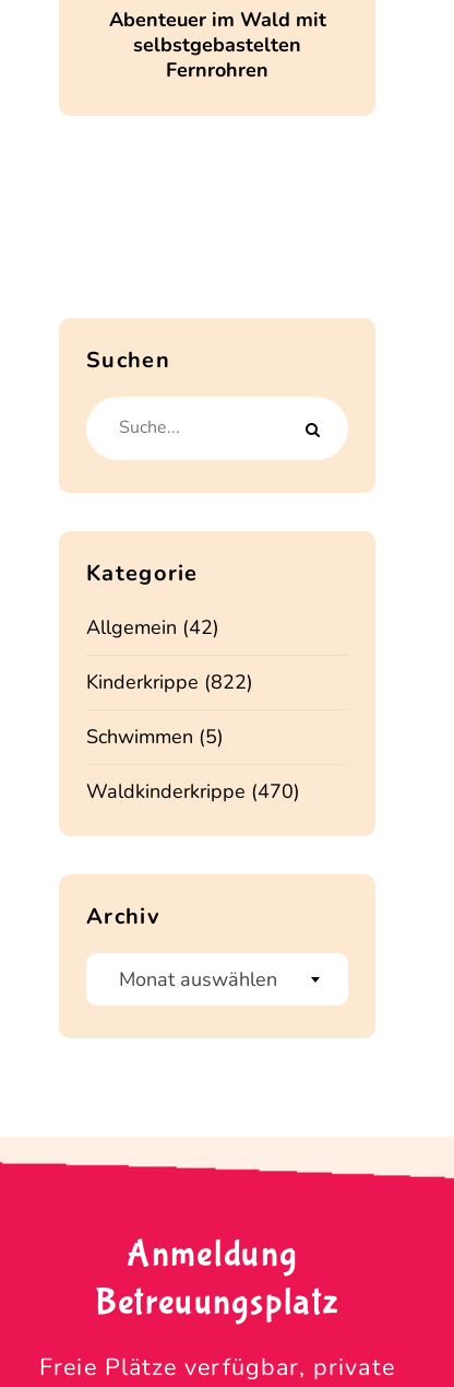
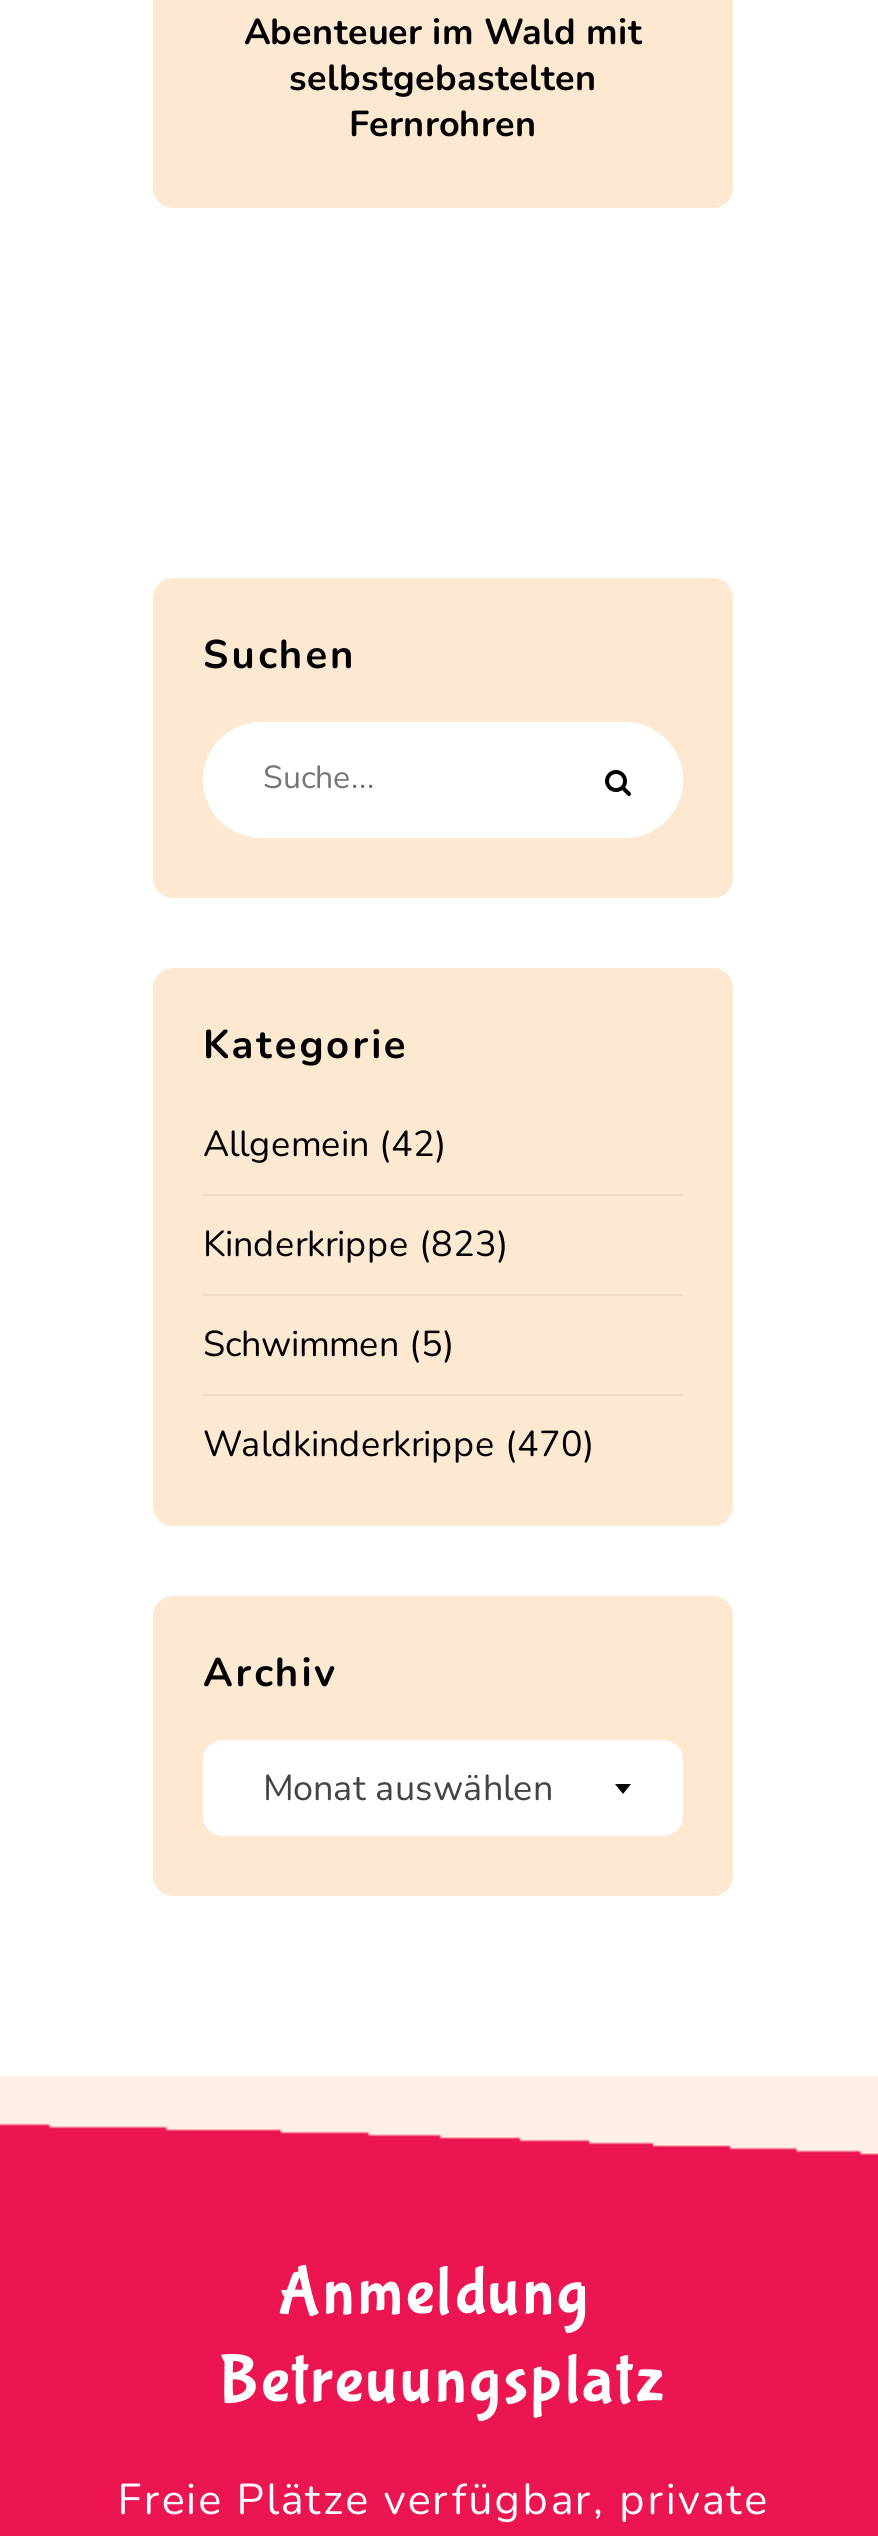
- Kinderkrippe (822)
+ Kinderkrippe (823)
